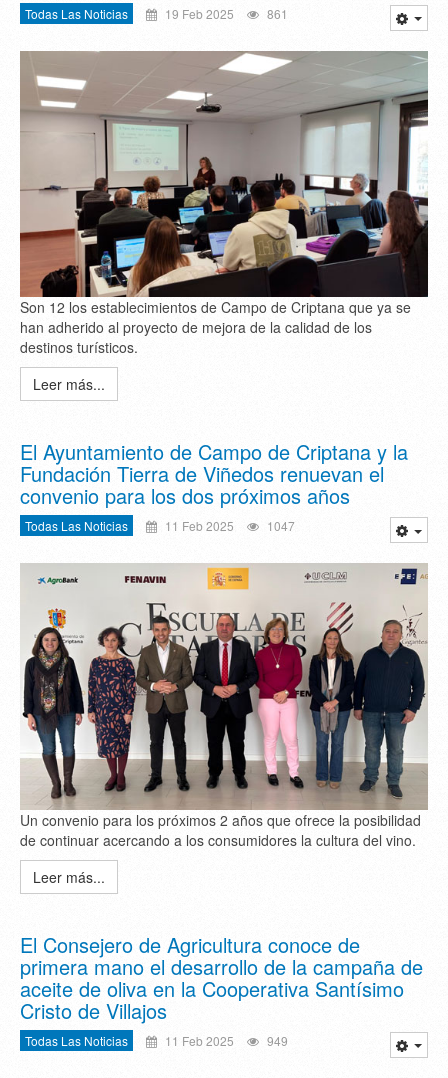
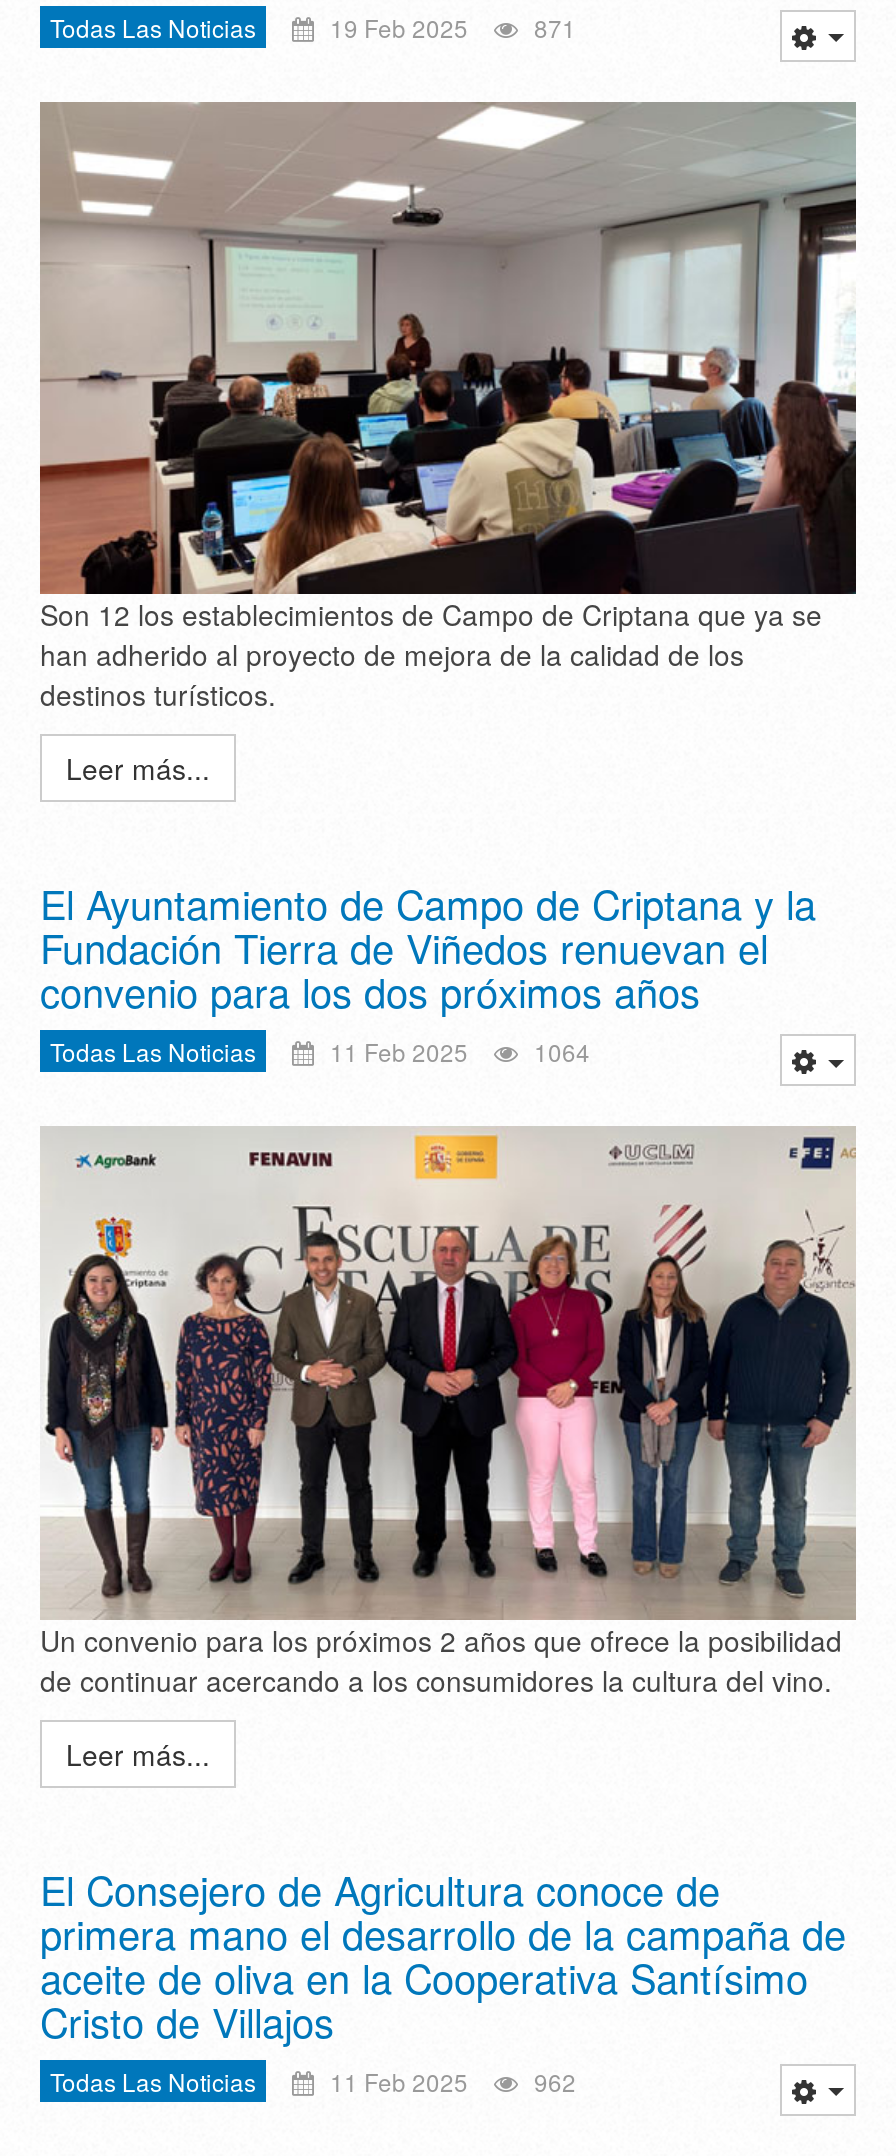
- Todas Las Noticias 19 Feb 2025 861
+ Todas Las Noticias 19 Feb 2025 871

- Todas Las Noticias 11 Feb 2025 1047
+ Todas Las Noticias 11 Feb 2025 1064

- Todas Las Noticias 11 Feb 2025 949
+ Todas Las Noticias 11 Feb 2025 962
